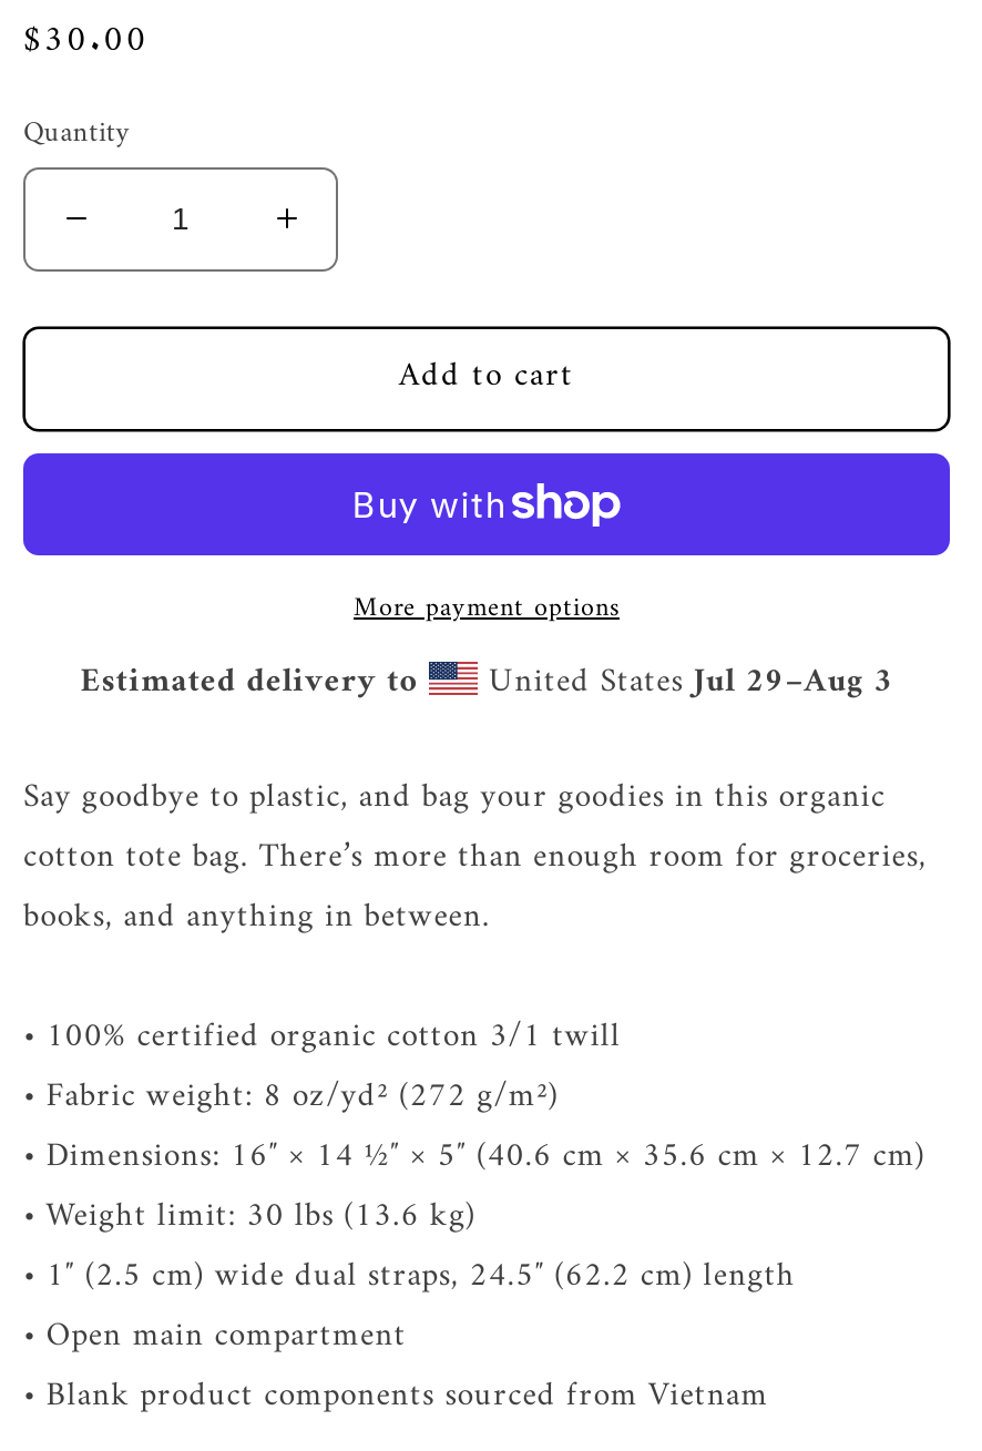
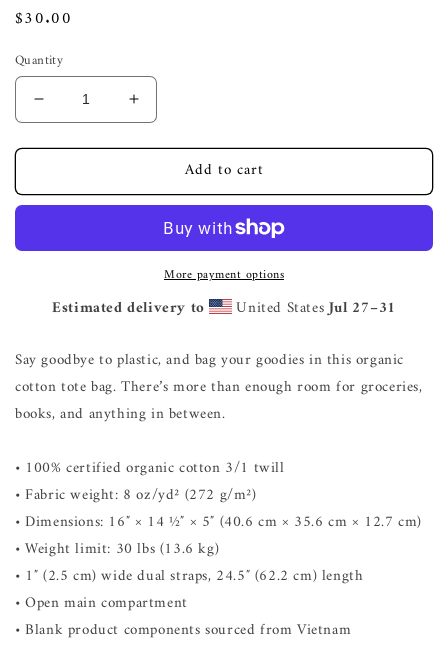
- United StatesJul 29–Aug 3
+ United StatesJul 27–31
